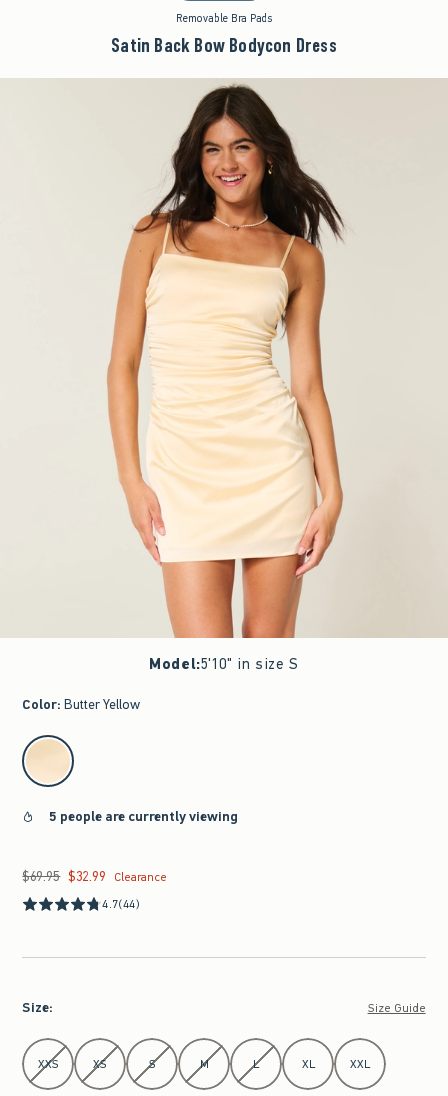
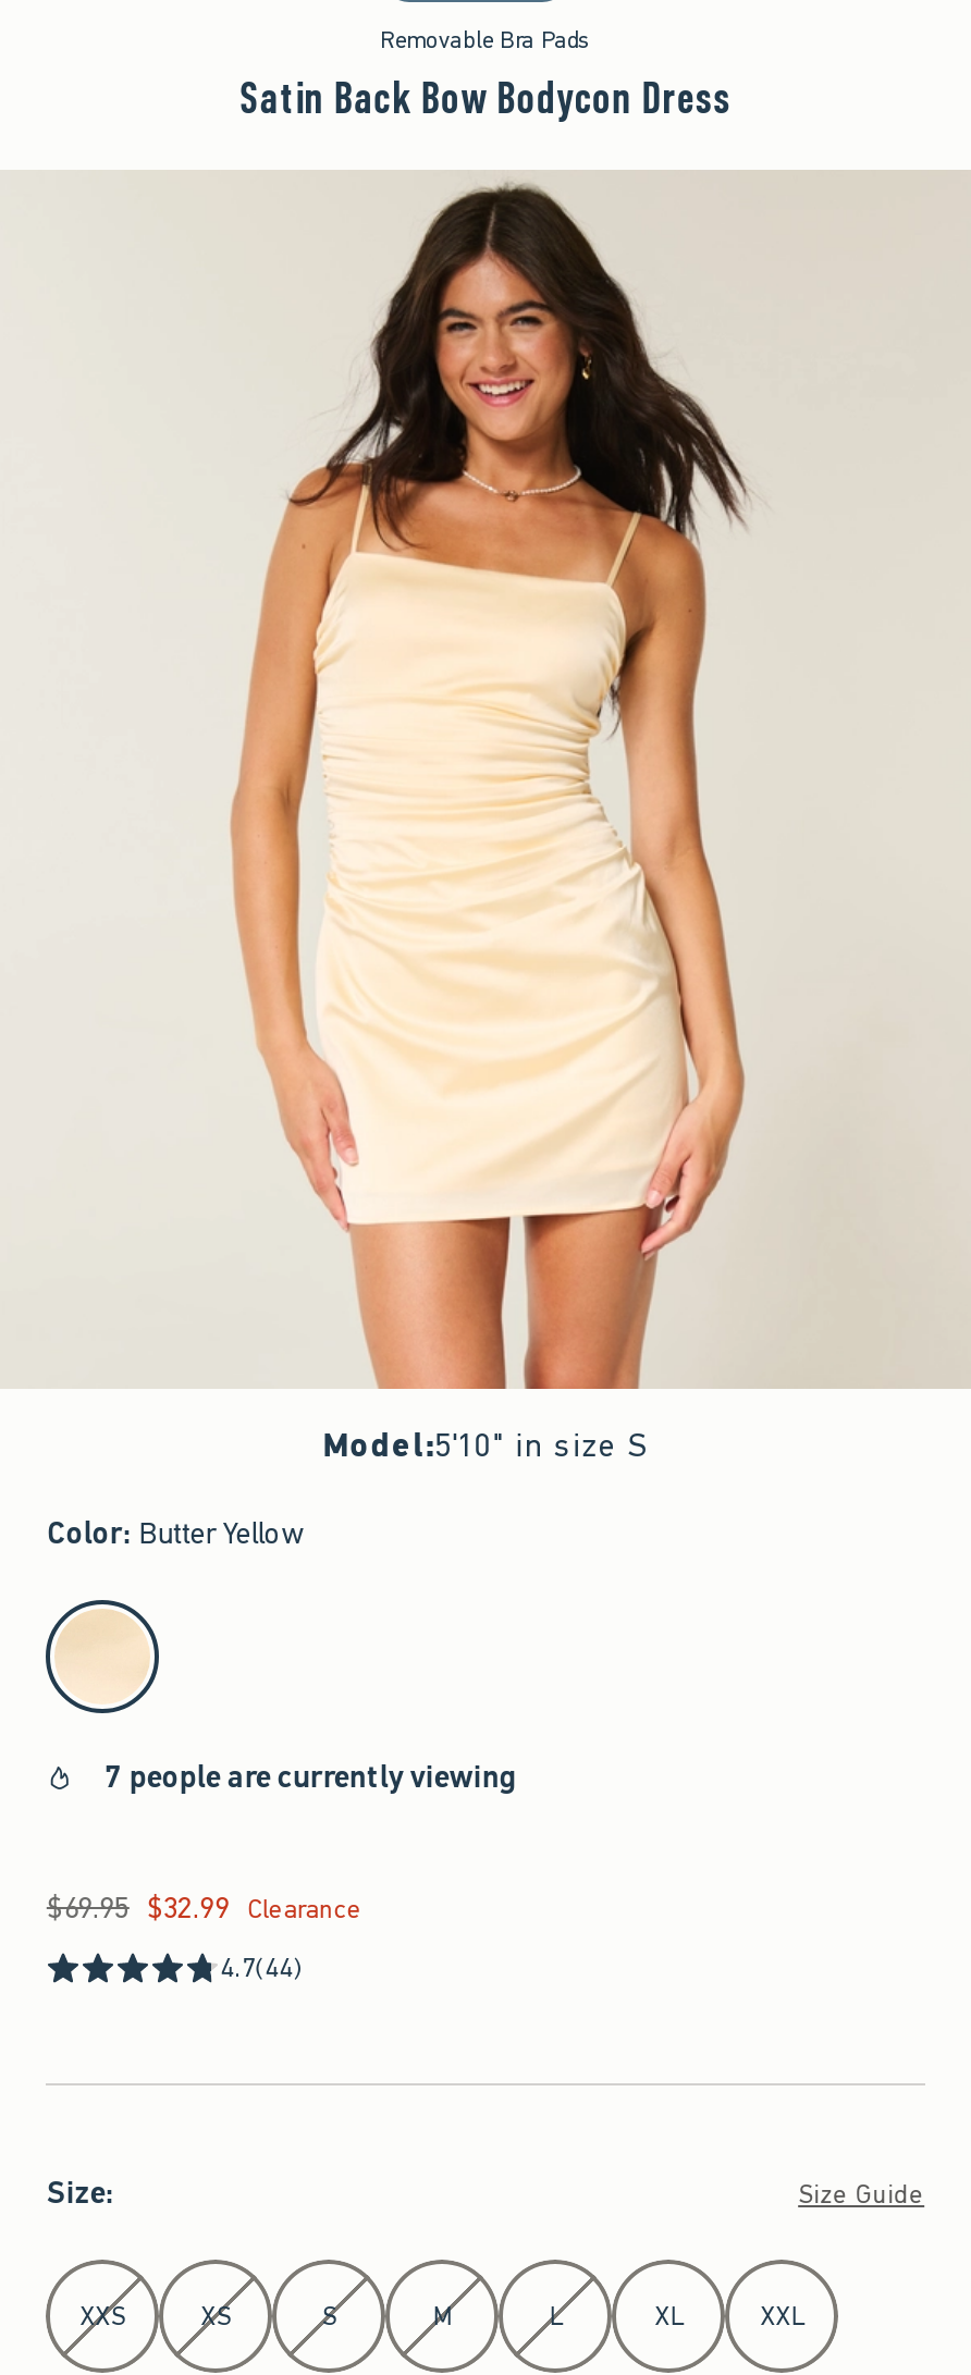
- 5 people are currently viewing
+ 7 people are currently viewing
